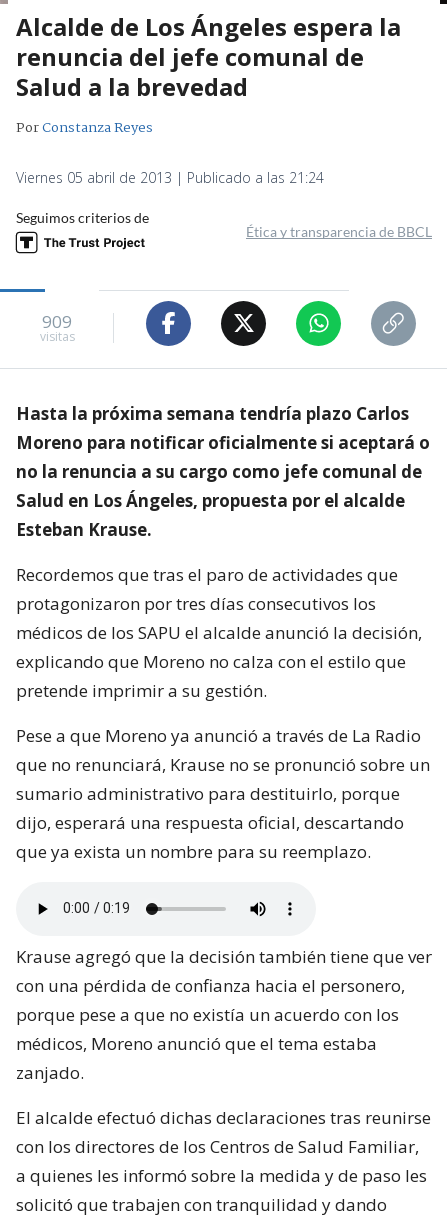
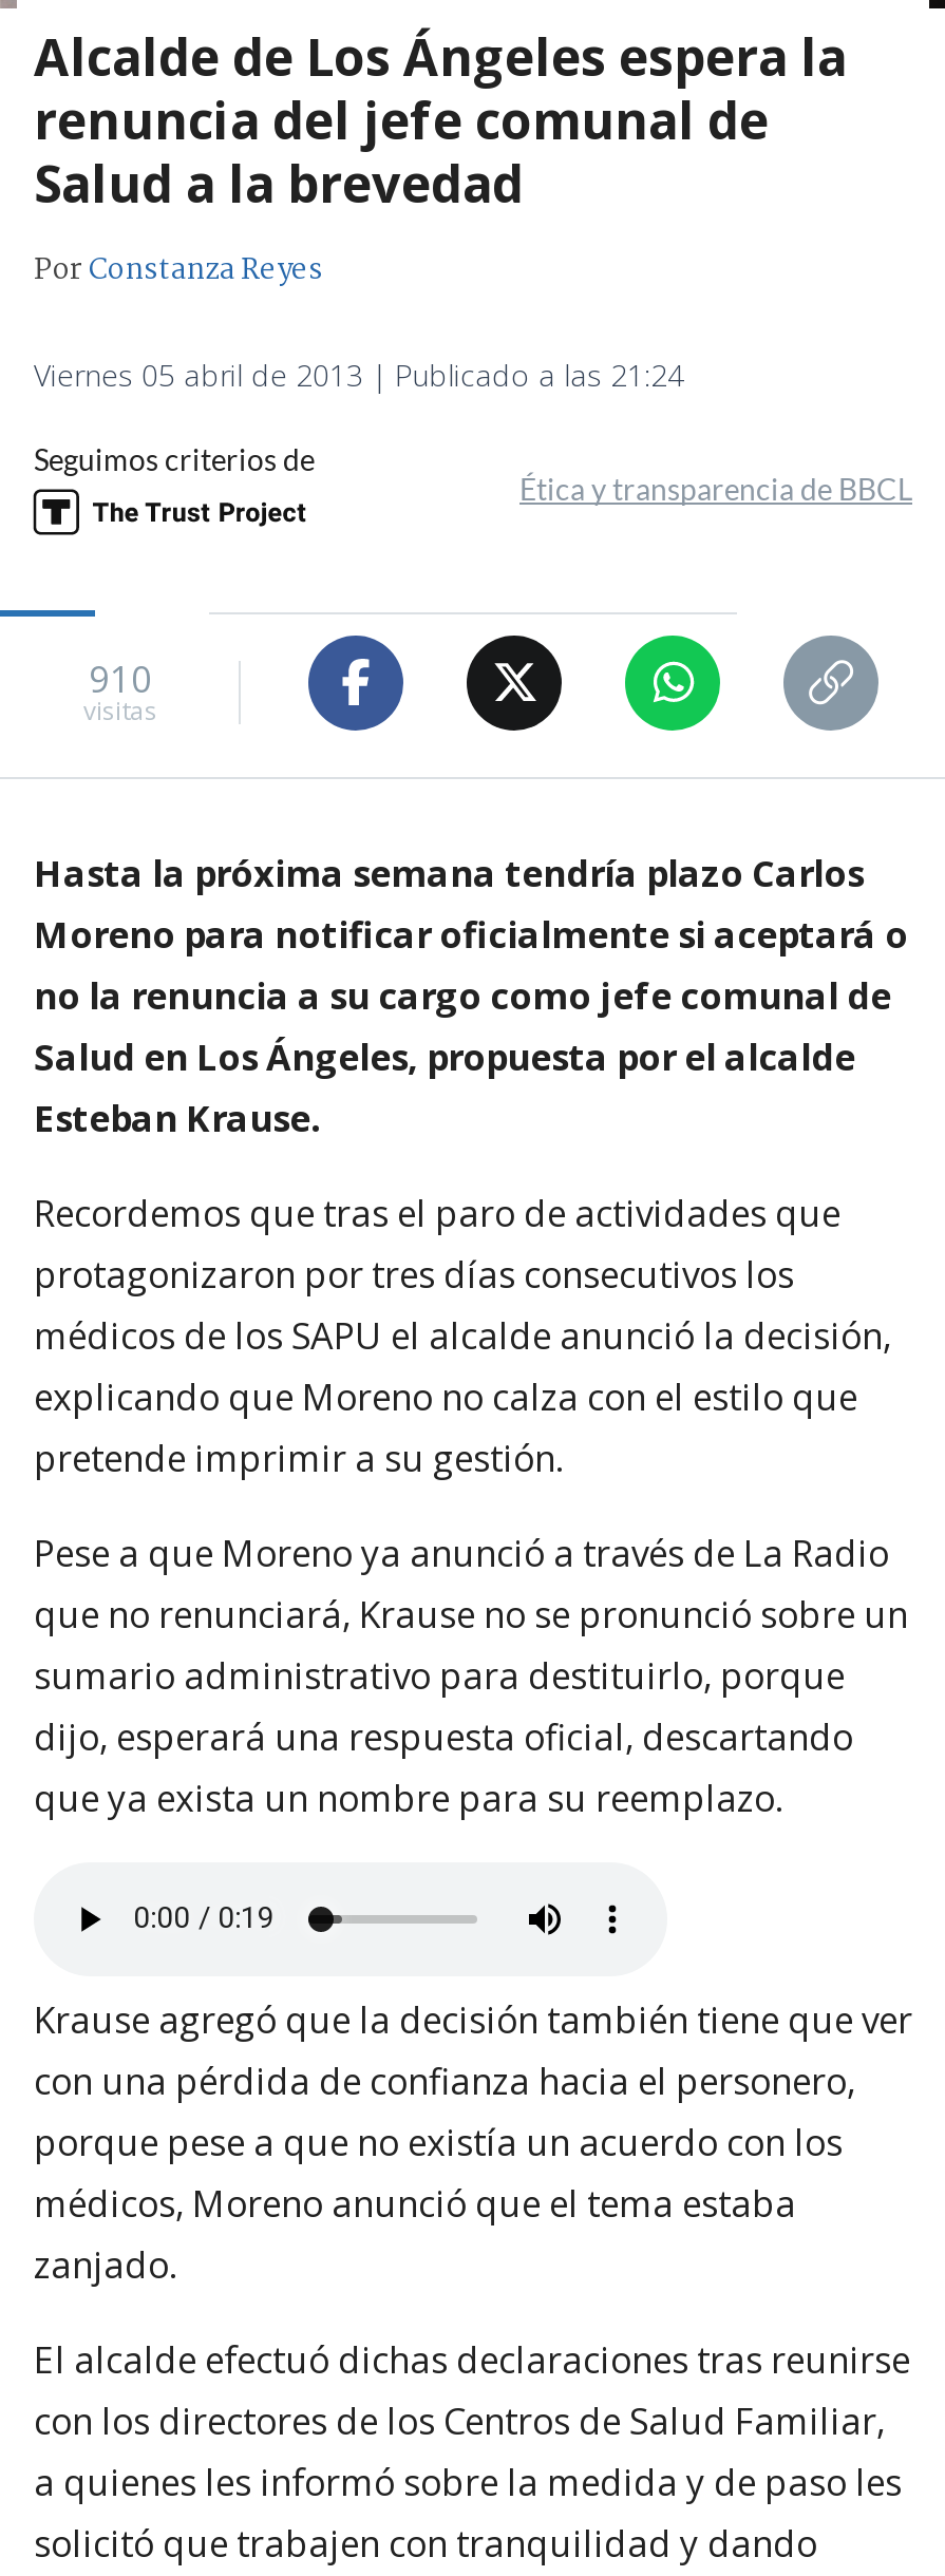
- 909
+ 910
